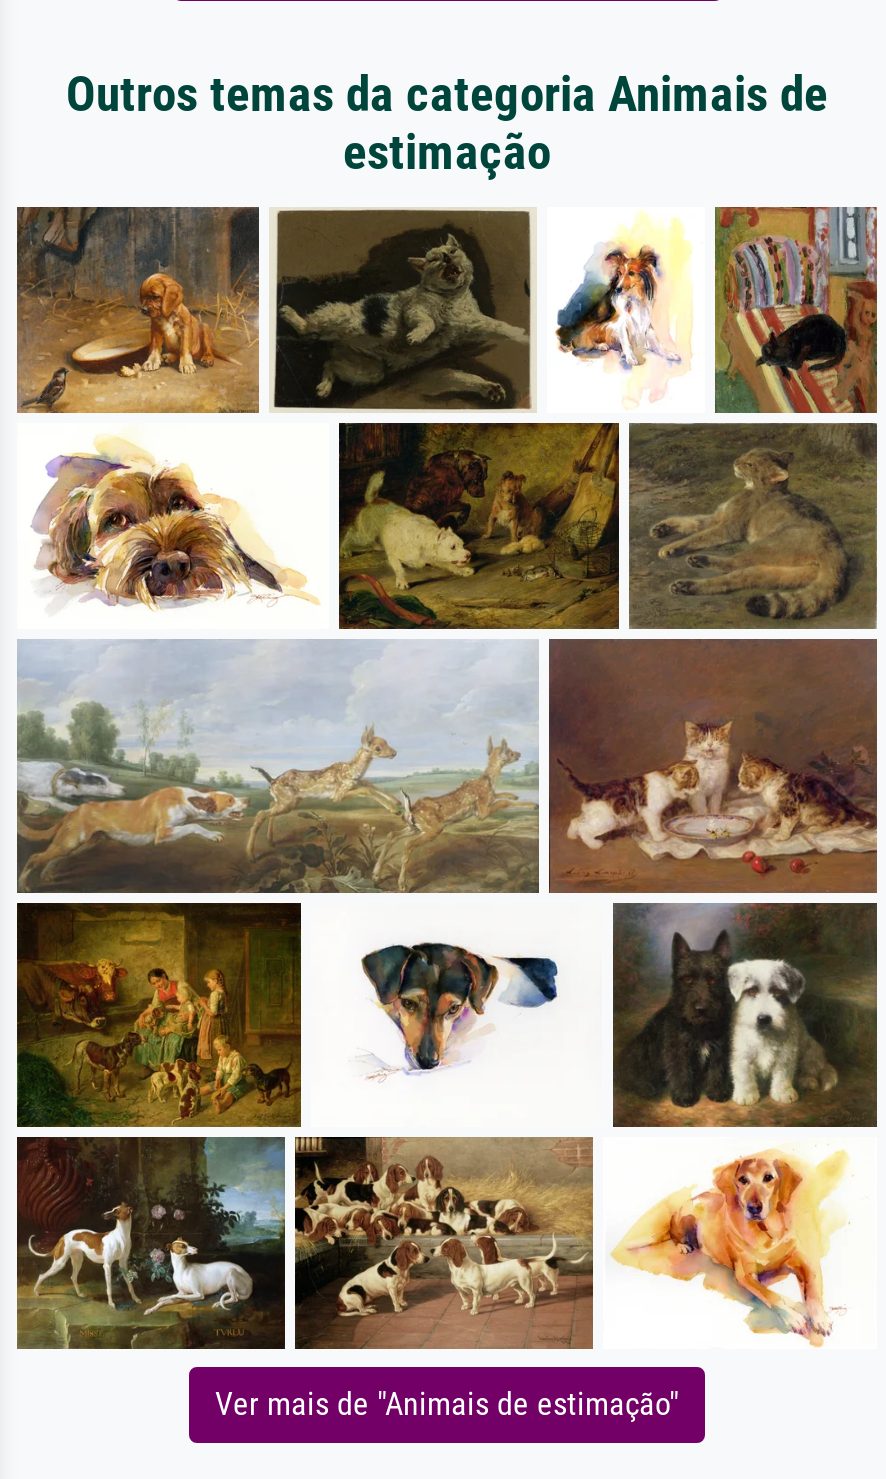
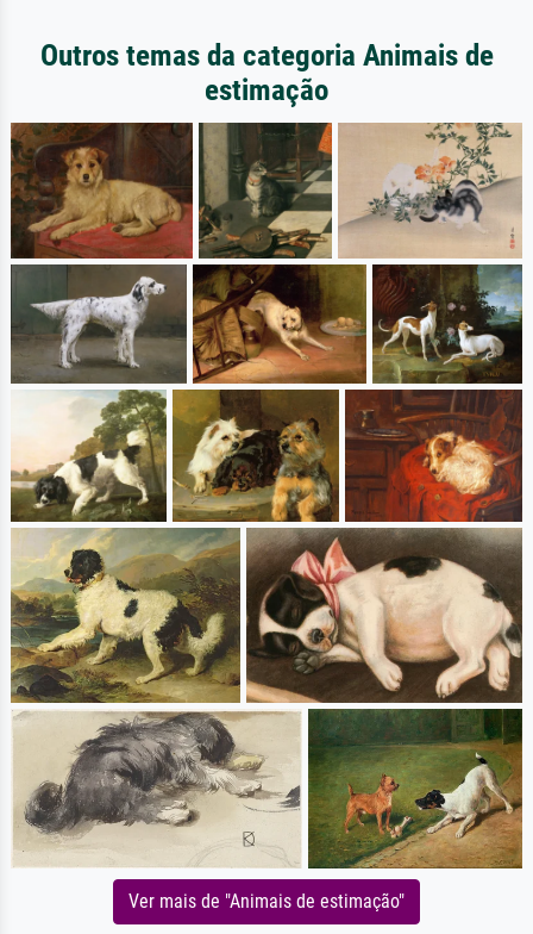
- [image]
+ [image]
